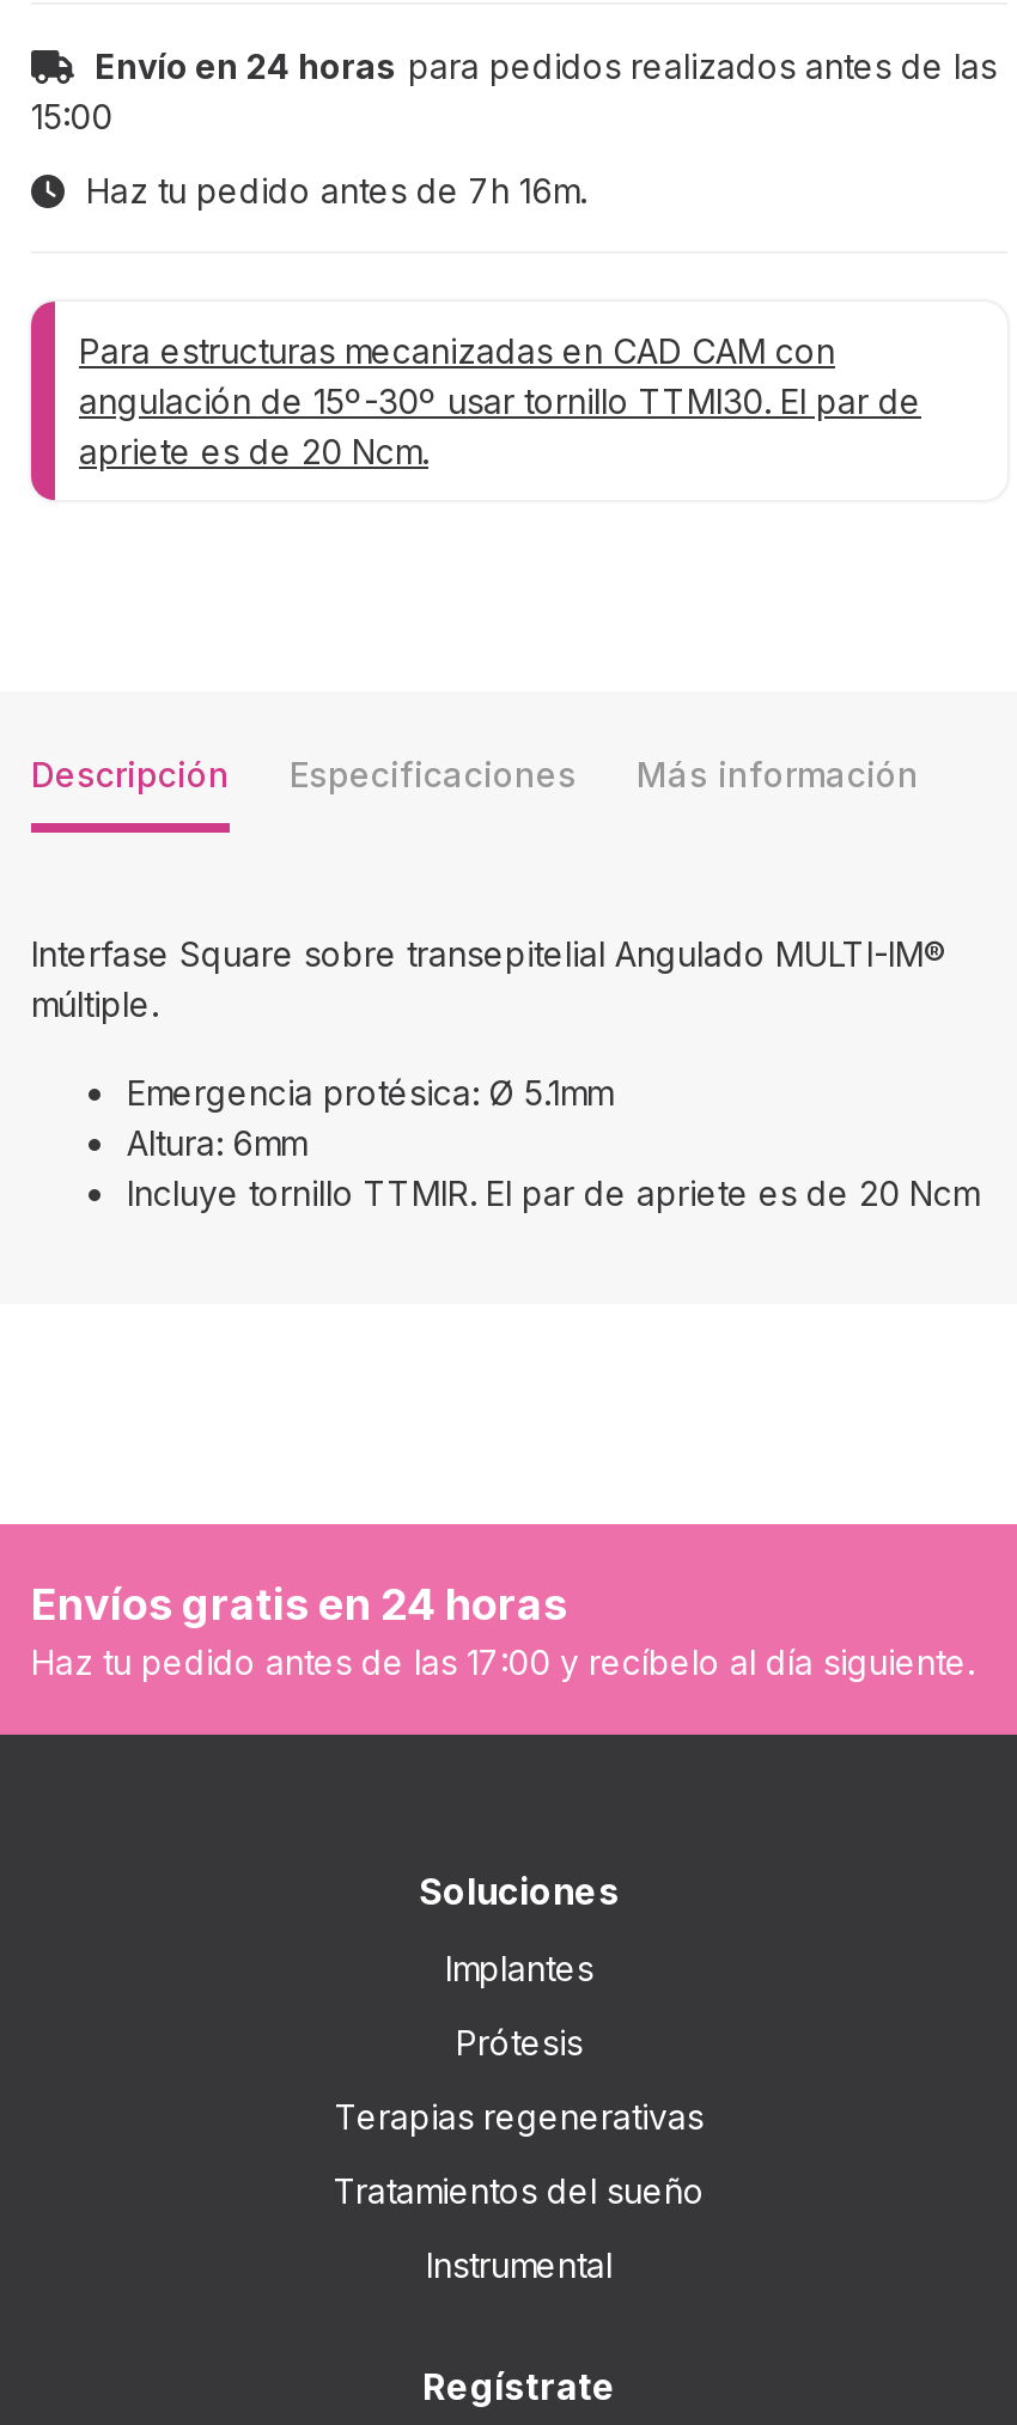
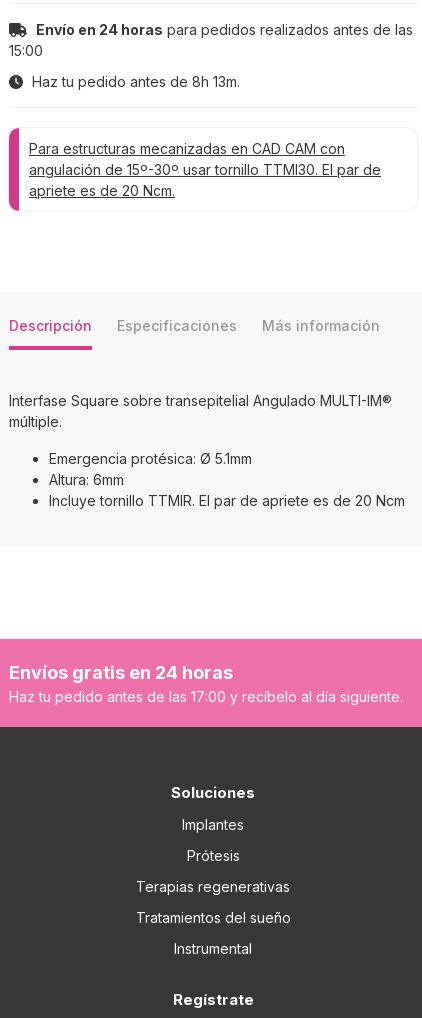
- Haz tu pedido antes de 7h 16m.
+ Haz tu pedido antes de 8h 13m.
